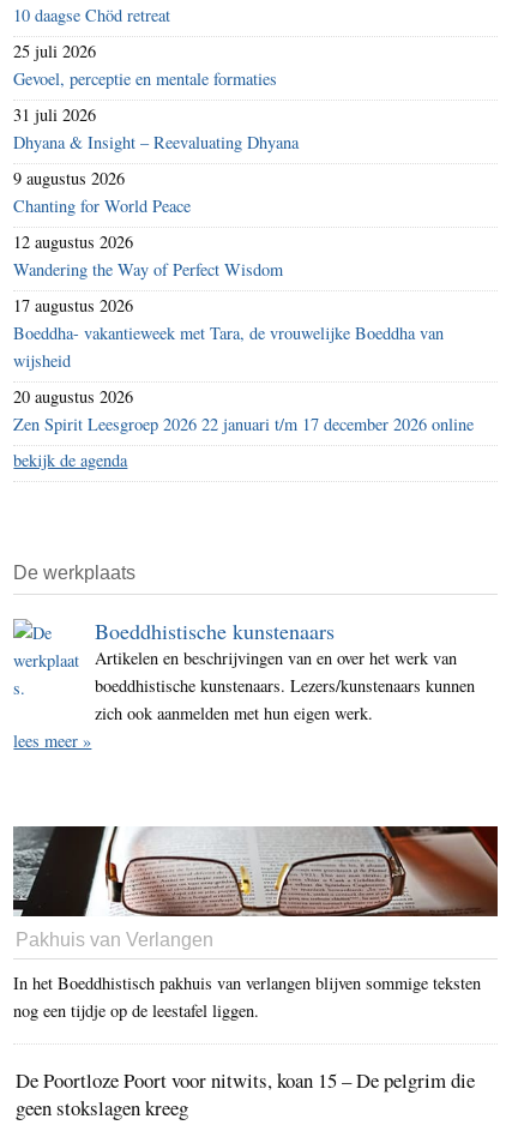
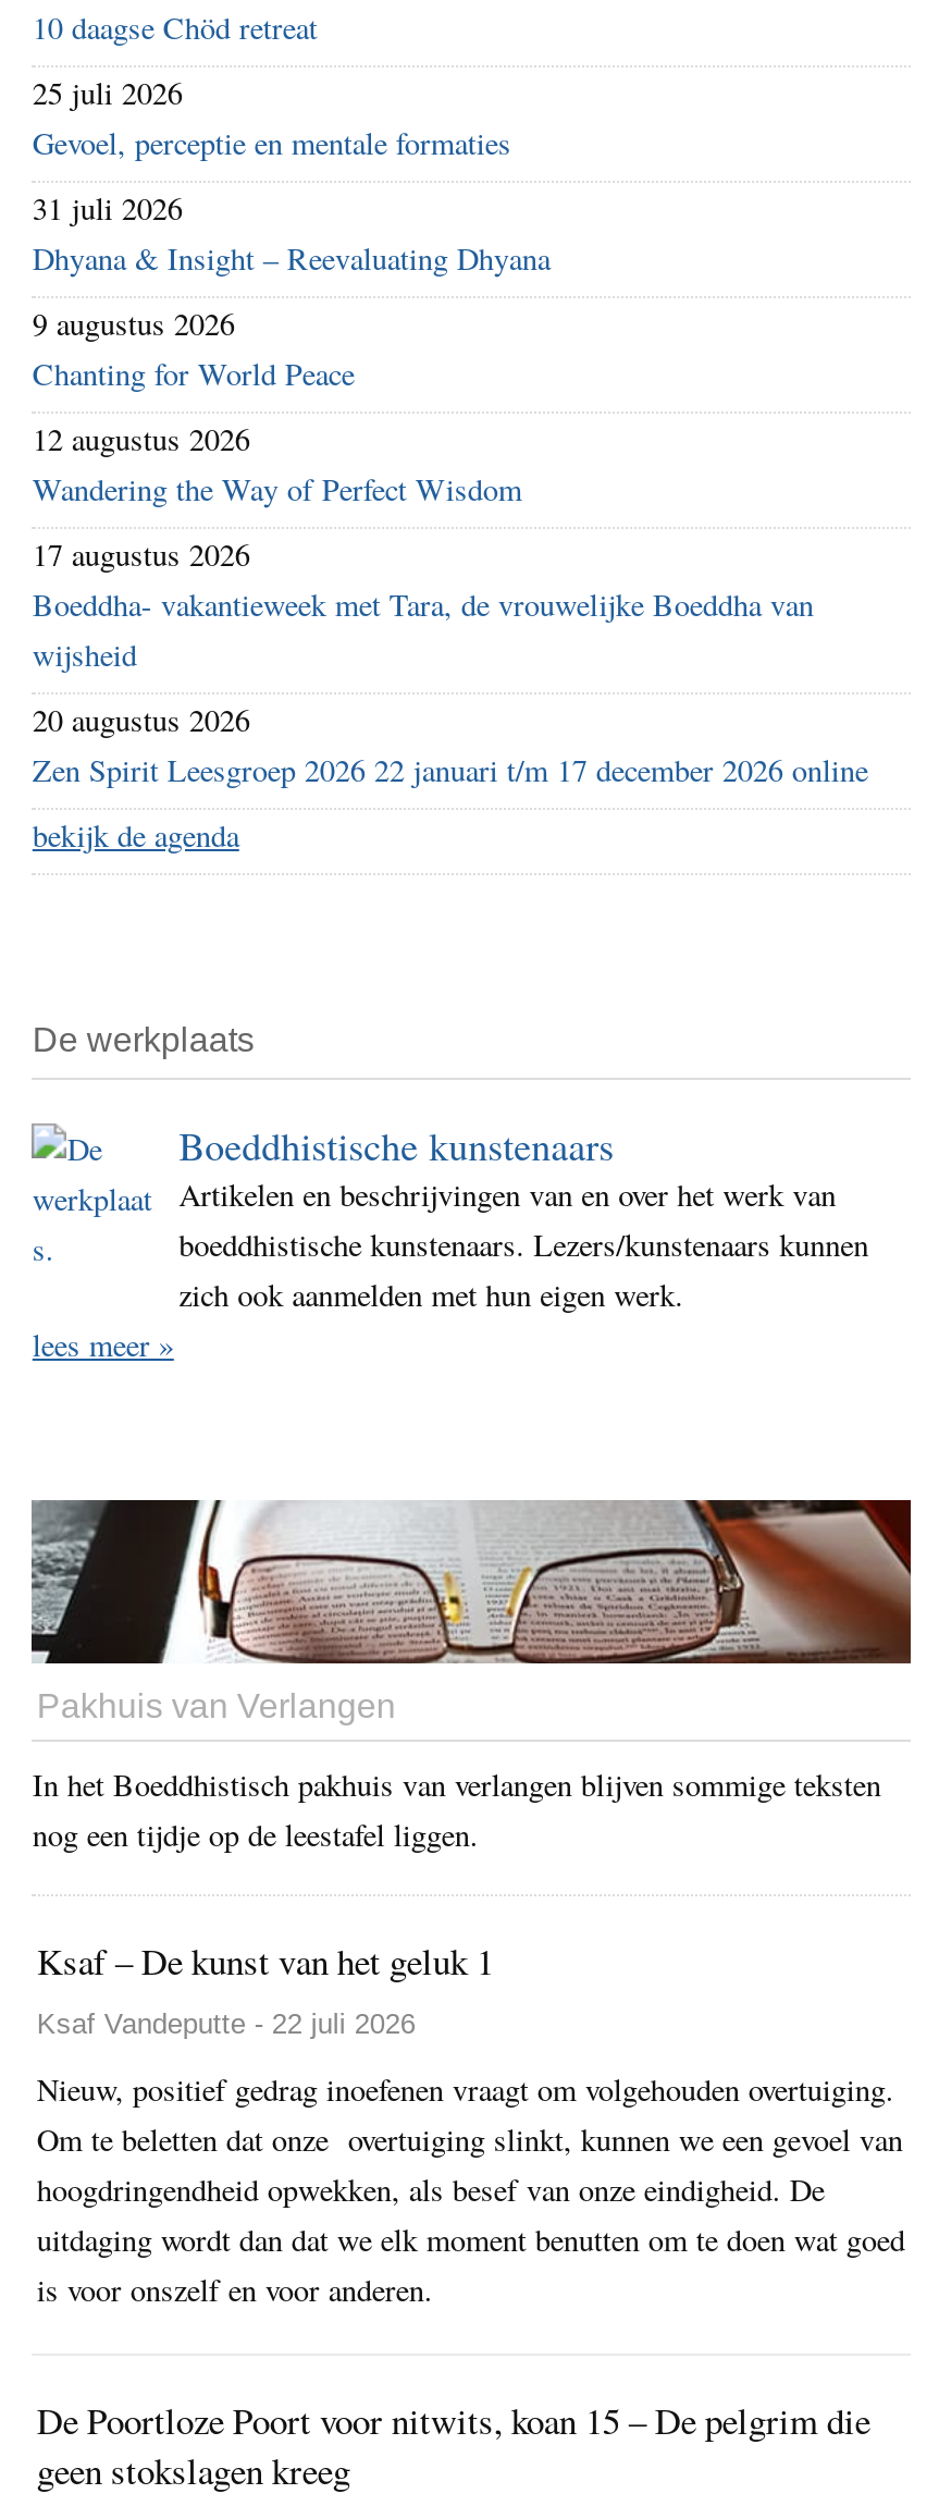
+ Ksaf – De kunst van het geluk 1
+ Ksaf Vandeputte - 22 juli 2026
+ Nieuw, positief gedrag inoefenen vraagt om volgehouden overtuiging.
+ Om te beletten dat onze overtuiging slinkt, kunnen we een gevoel van
+ hoogdringendheid opwekken, als besef van onze eindigheid. De
+ uitdaging wordt dan dat we elk moment benutten om te doen wat goed
+ is voor onszelf en voor anderen.
